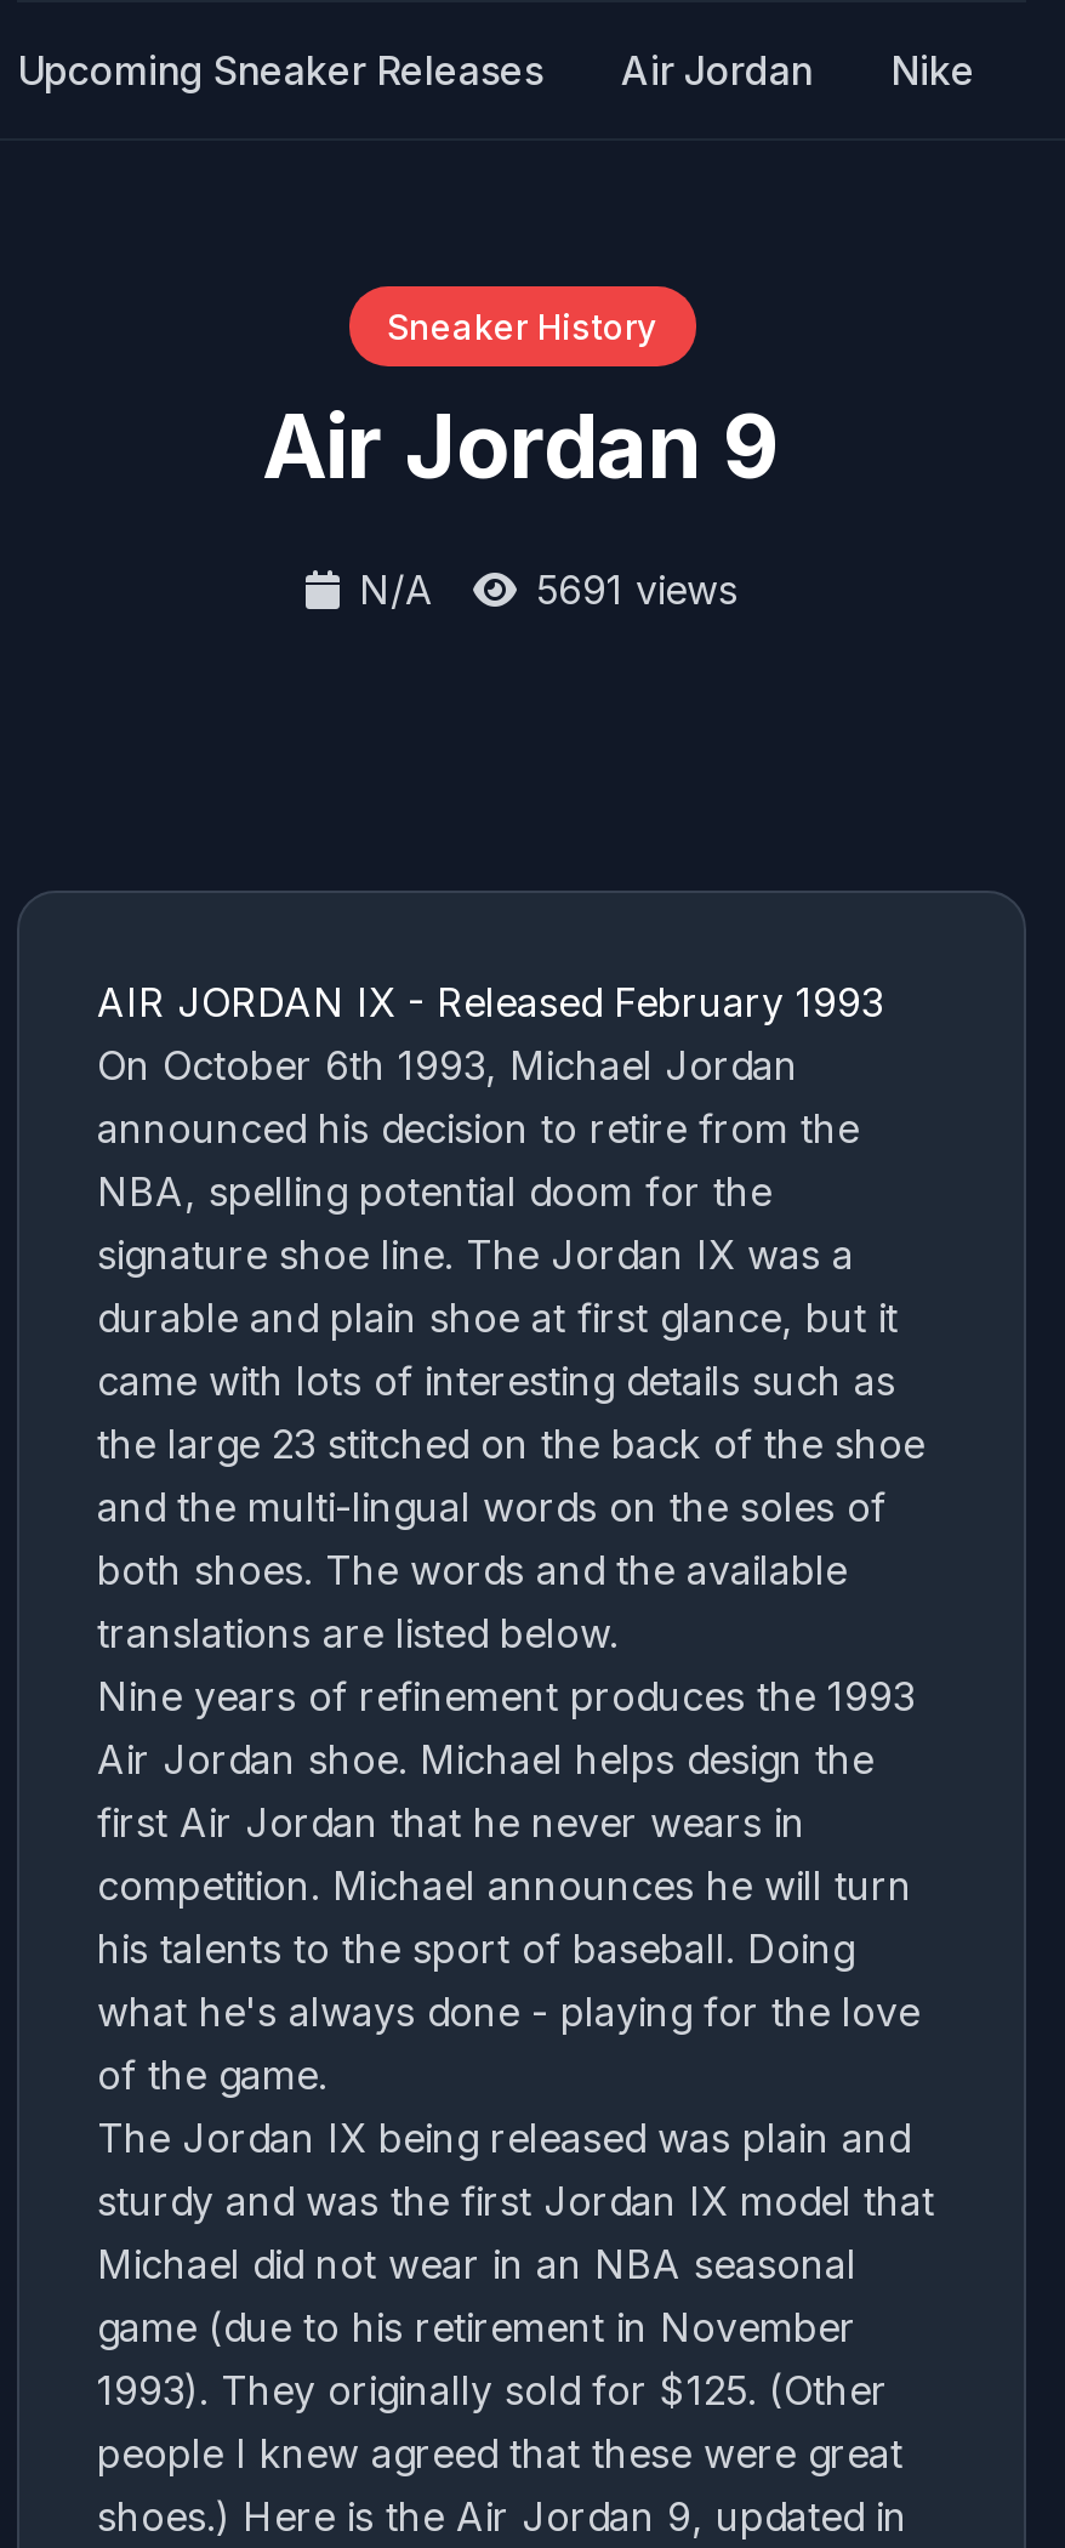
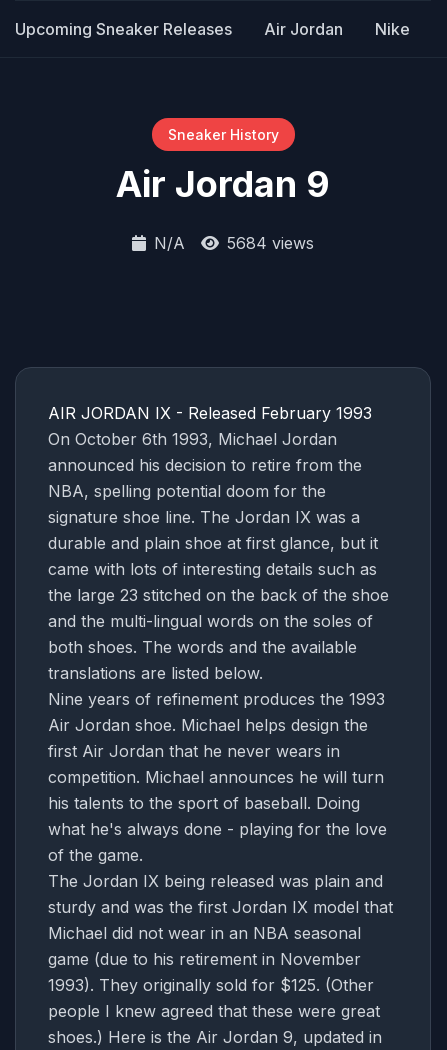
- 5691 views
+ 5684 views
